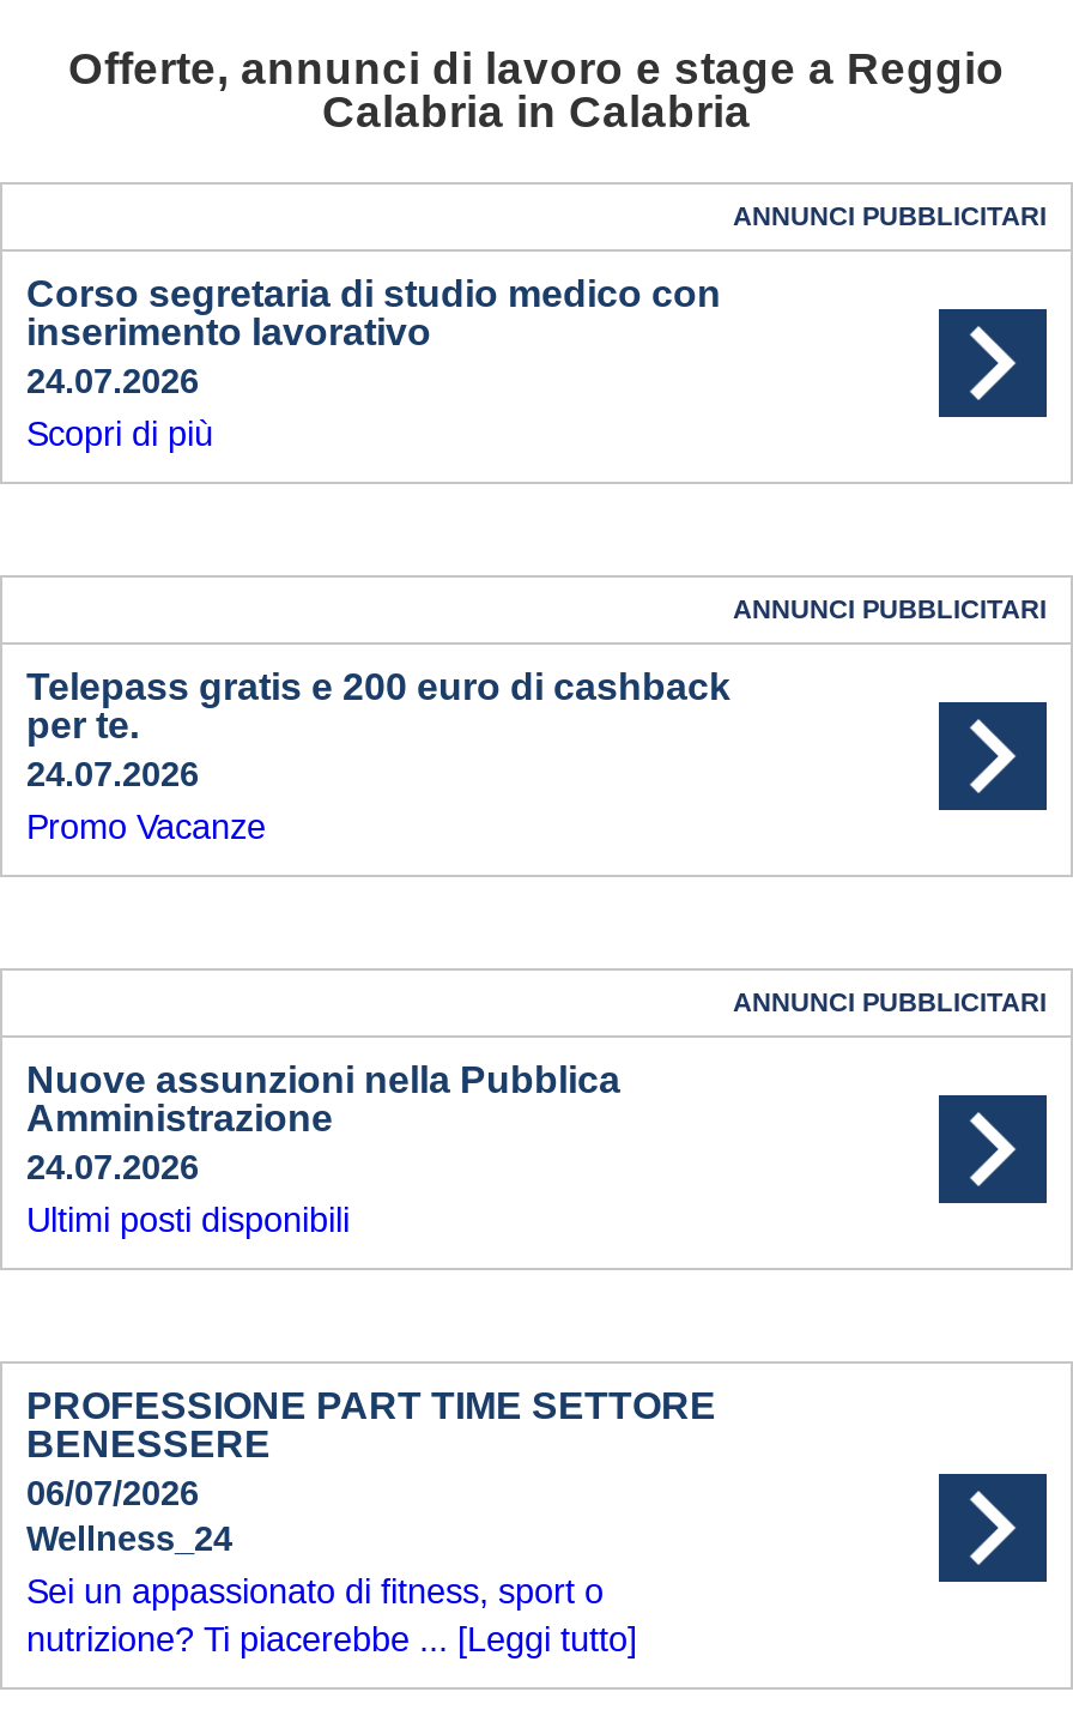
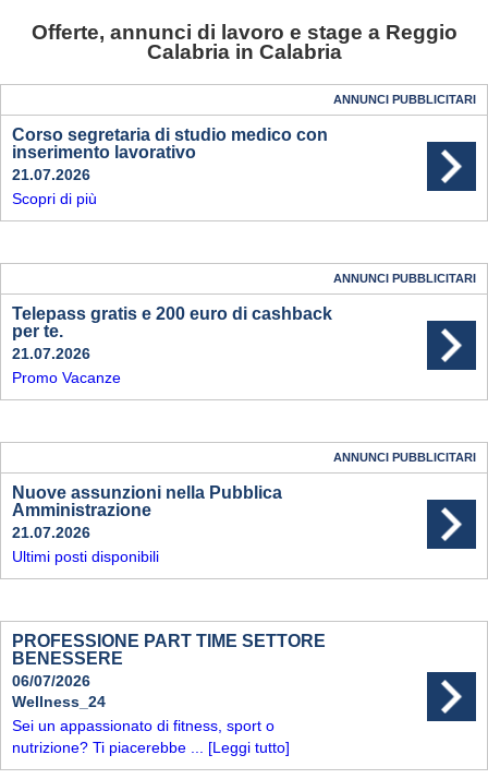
- 24.07.2026
+ 21.07.2026

- 24.07.2026
+ 21.07.2026

- 24.07.2026
+ 21.07.2026
